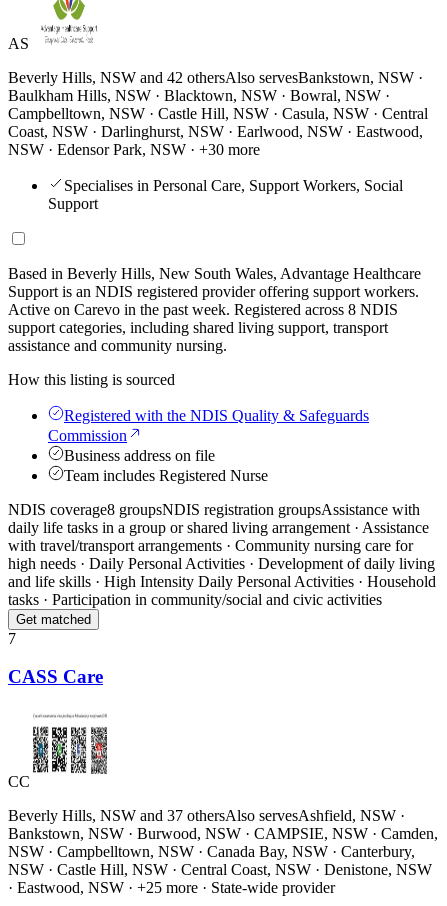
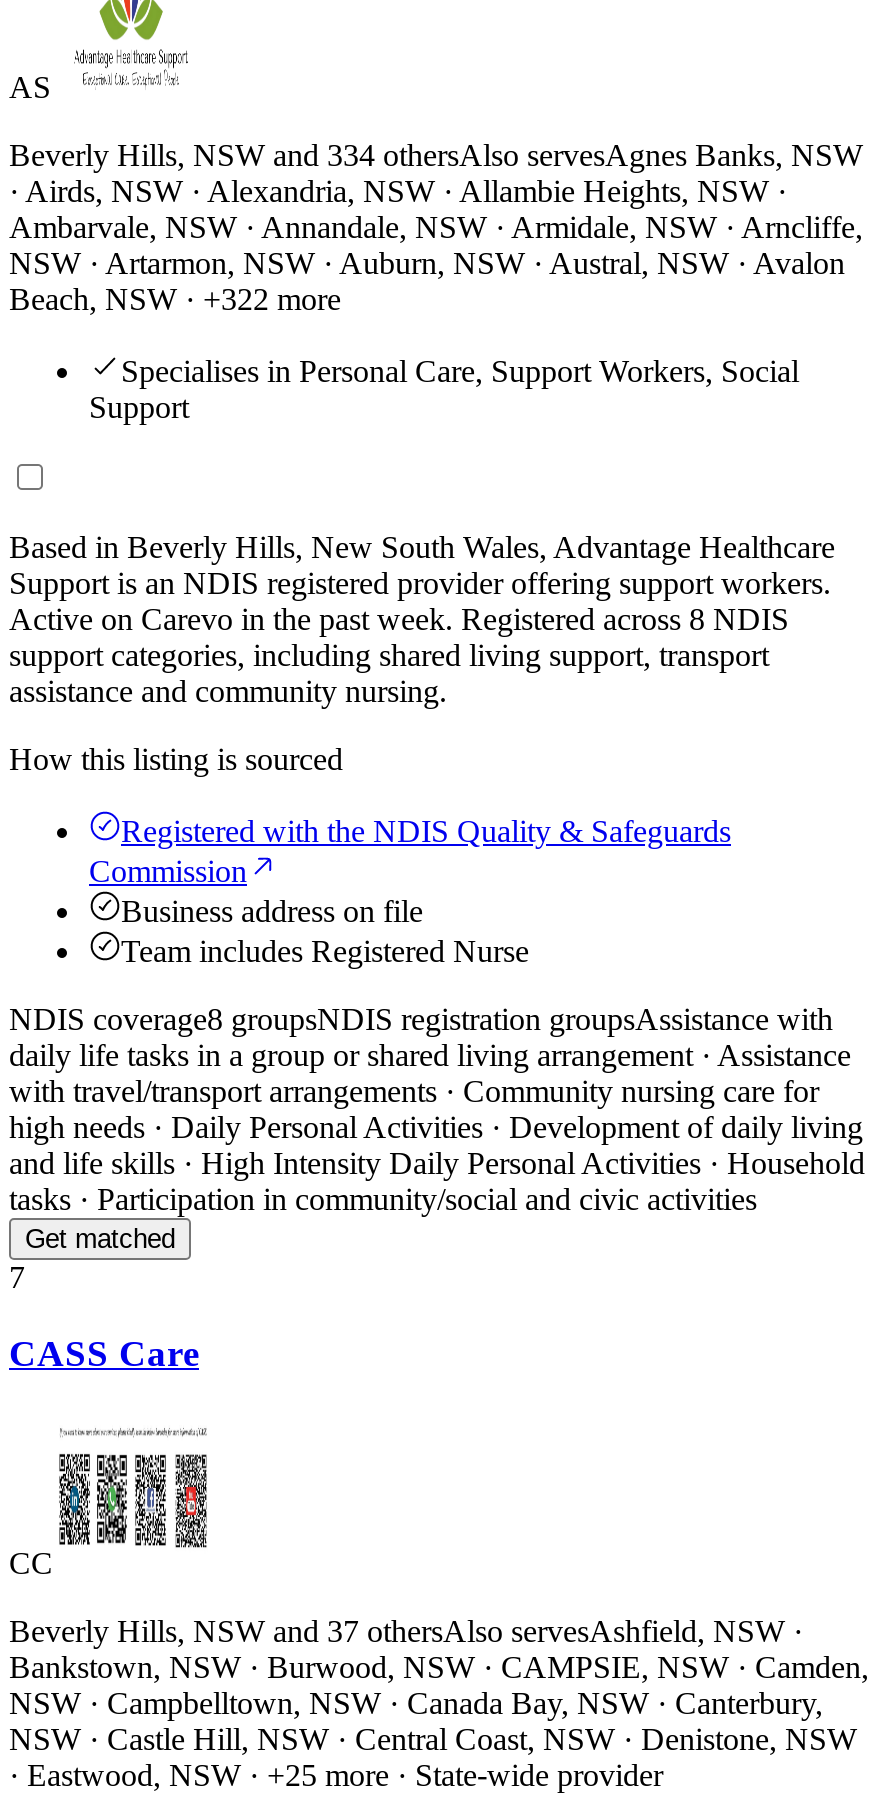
- Beverly Hills, NSW and 42 othersAlso servesBankstown, NSW ·
- Baulkham Hills, NSW · Blacktown, NSW · Bowral, NSW ·
- Campbelltown, NSW · Castle Hill, NSW · Casula, NSW · Central
- Coast, NSW · Darlinghurst, NSW · Earlwood, NSW · Eastwood,
- NSW · Edensor Park, NSW · +30 more
+ Beverly Hills, NSW and 334 othersAlso servesAgnes Banks, NSW
+ · Airds, NSW · Alexandria, NSW · Allambie Heights, NSW ·
+ Ambarvale, NSW · Annandale, NSW · Armidale, NSW · Arncliffe,
+ NSW · Artarmon, NSW · Auburn, NSW · Austral, NSW · Avalon
+ Beach, NSW · +322 more
